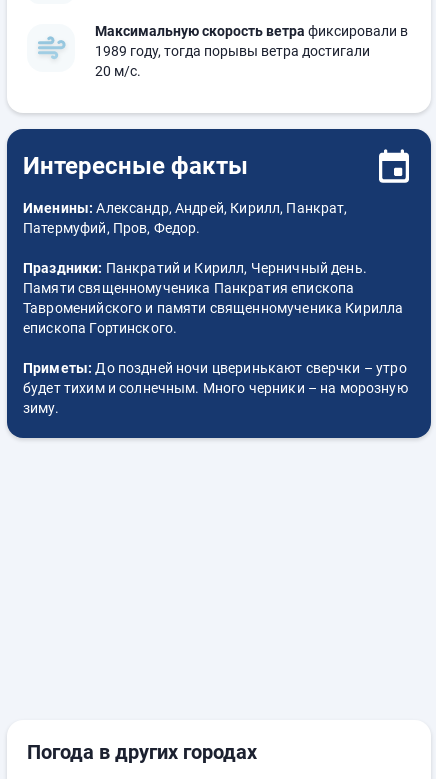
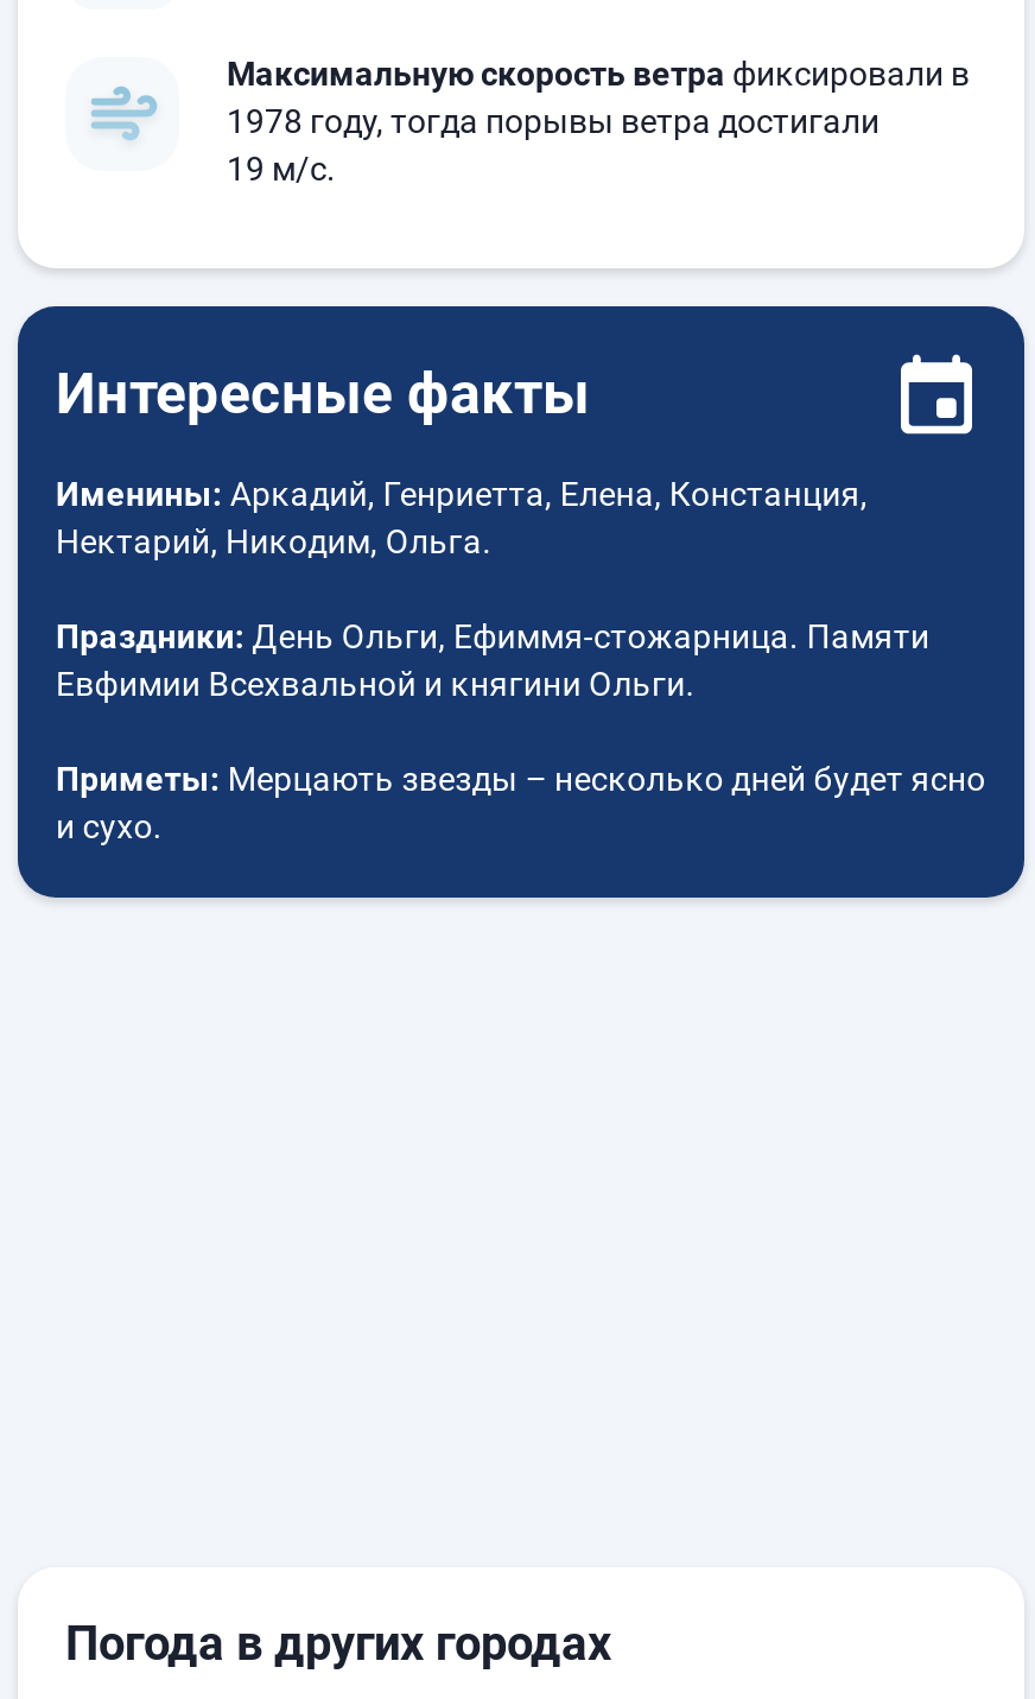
- 1989 году, тогда порывы ветра достигали
+ 1978 году, тогда порывы ветра достигали

- 20 м/с.
+ 19 м/с.

- Именины: Александр, Андрей, Кирилл, Панкрат,
- Патермуфий, Пров, Федор.
+ Именины: Аркадий, Генриетта, Елена, Констанция,
+ Нектарий, Никодим, Ольга.

- Праздники: Панкратий и Кирилл, Черничный день.
- Памяти священномученика Панкратия епископа
- Тавроменийского и памяти священномученика Кирилла
- епископа Гортинского.
+ Праздники: День Ольги, Ефиммя-стожарница. Памяти
+ Евфимии Всехвальной и княгини Ольги.

- Приметы: До поздней ночи цверинькают сверчки – утро
- будет тихим и солнечным. Много черники – на морозную
- зиму.
+ Приметы: Мерцають звезды – несколько дней будет ясно
+ и сухо.
